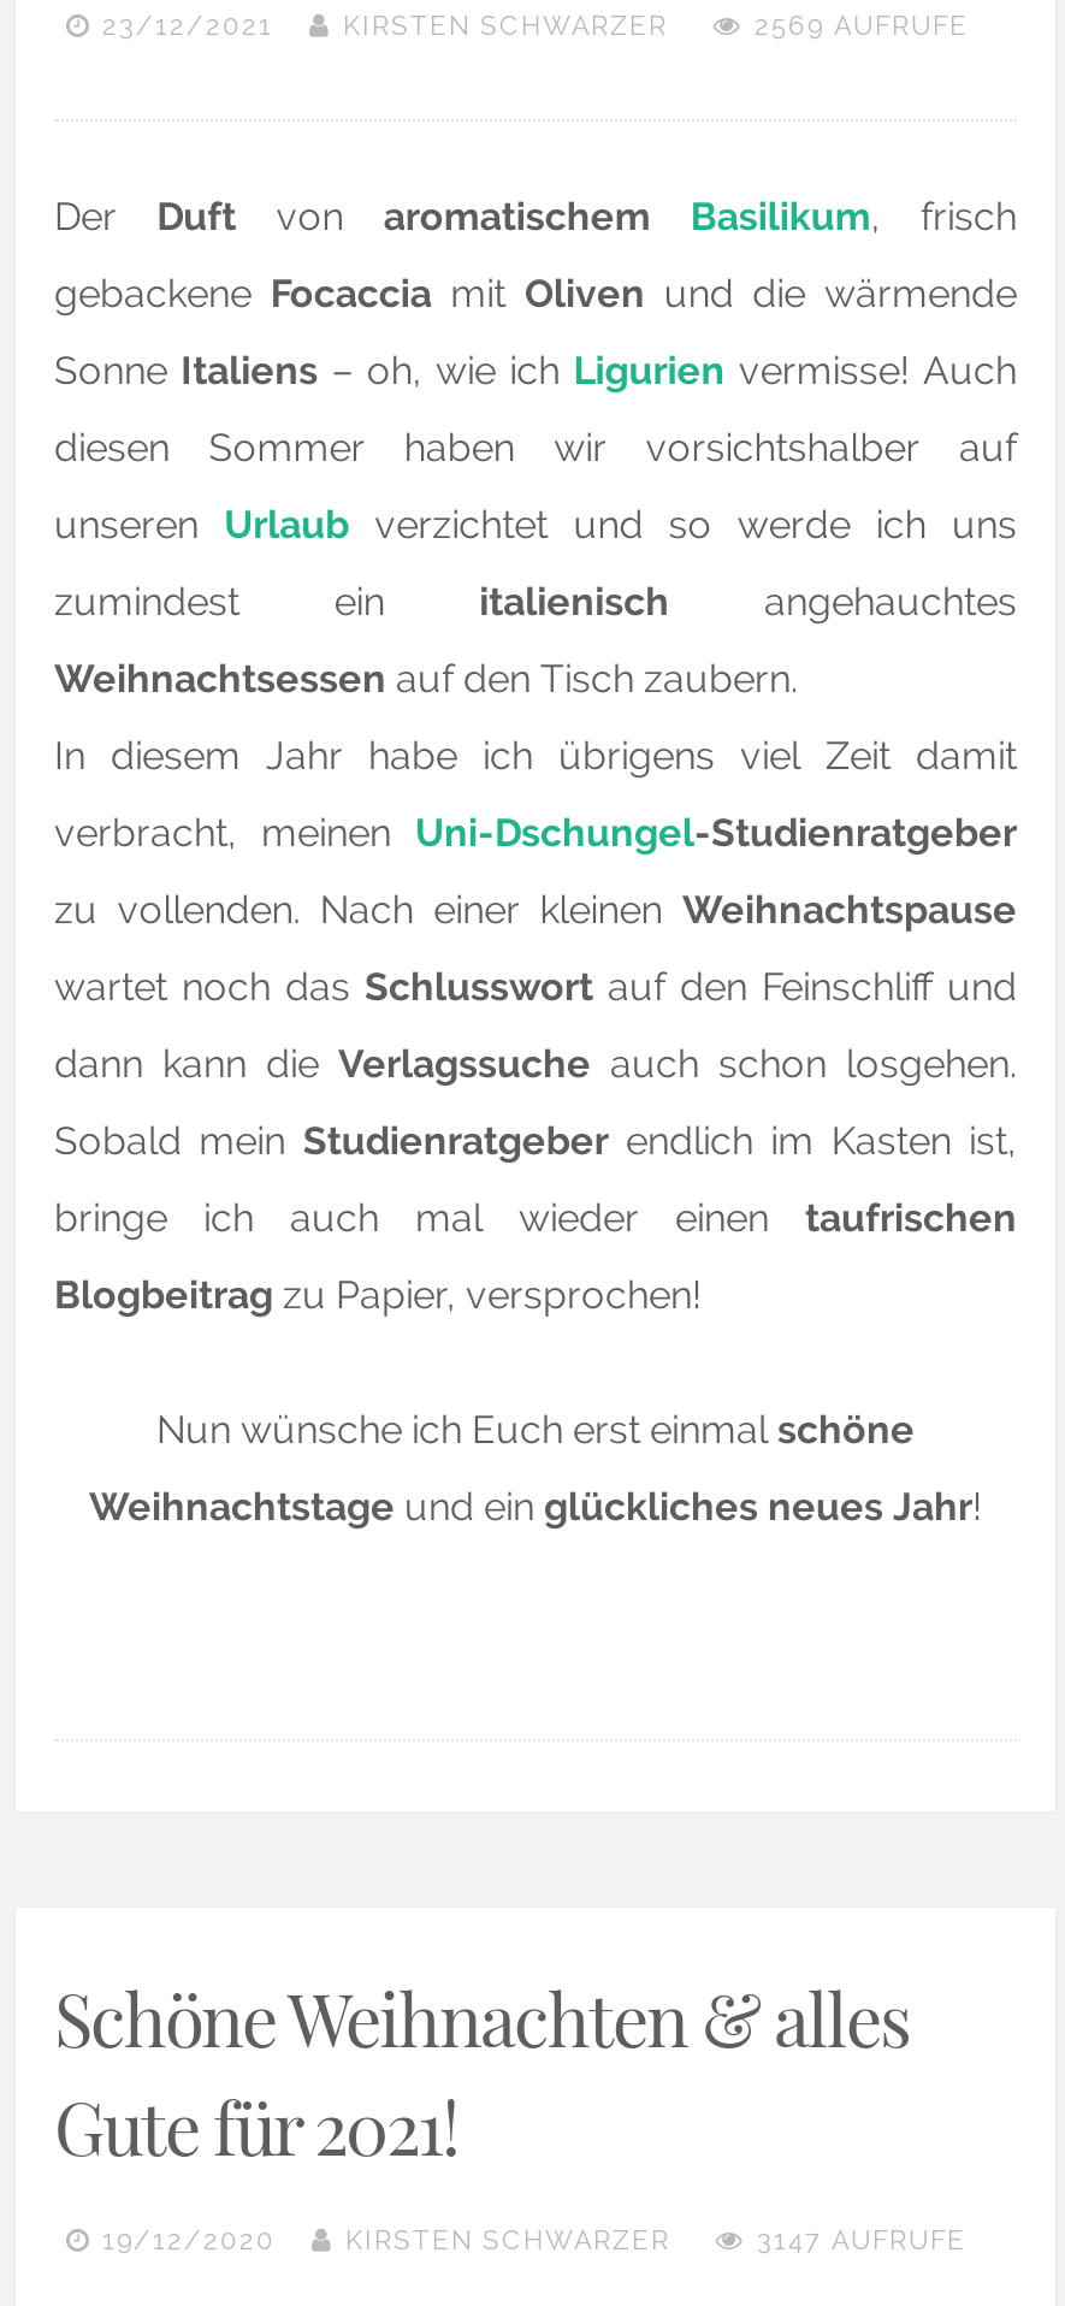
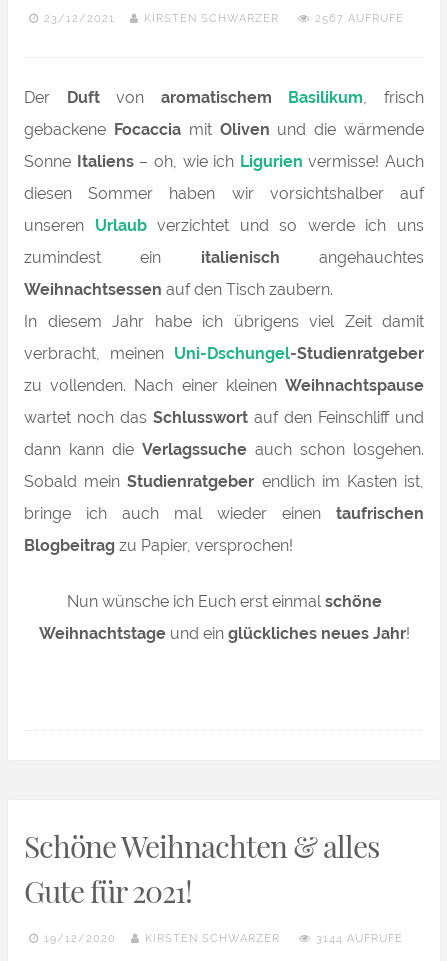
- 2569 AUFRUFE
+ 2567 AUFRUFE

- 3147 AUFRUFE
+ 3144 AUFRUFE
